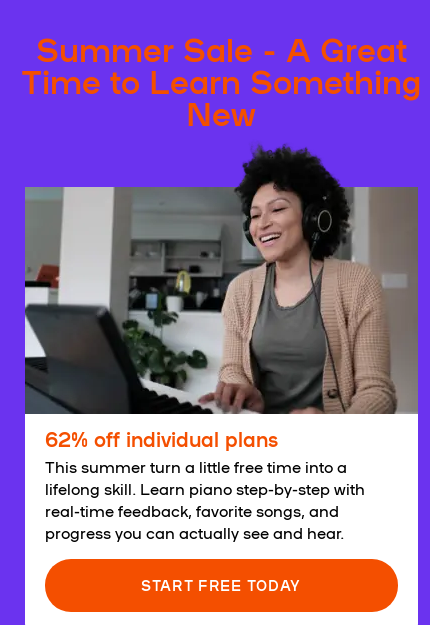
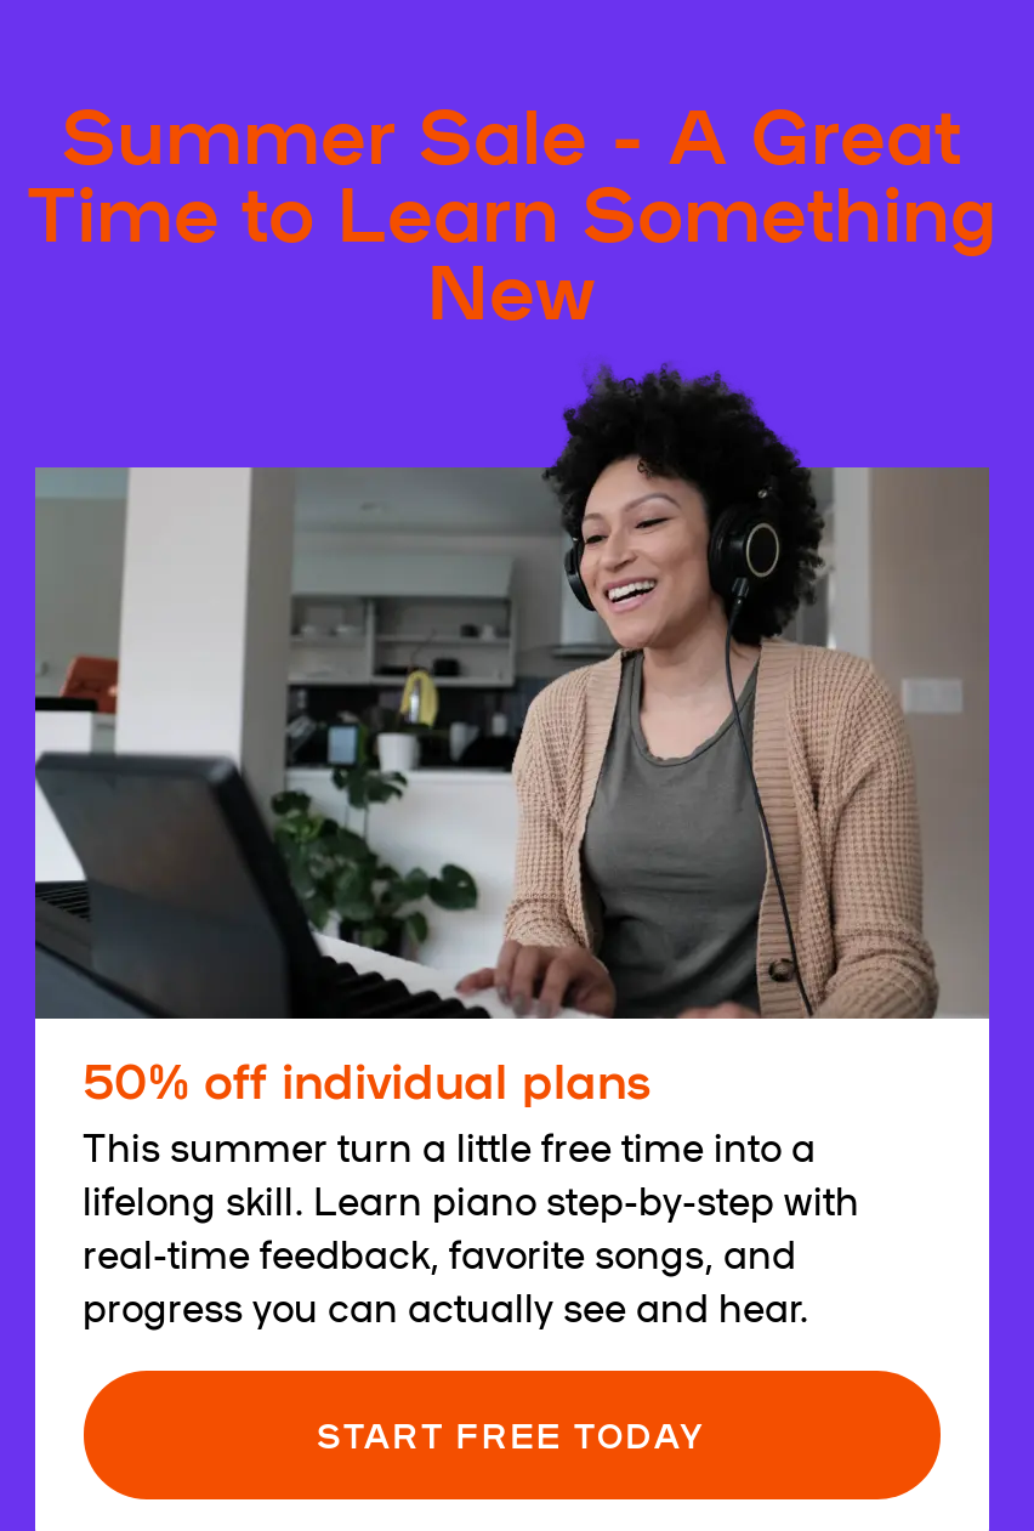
- 62% off individual plans
+ 50% off individual plans
